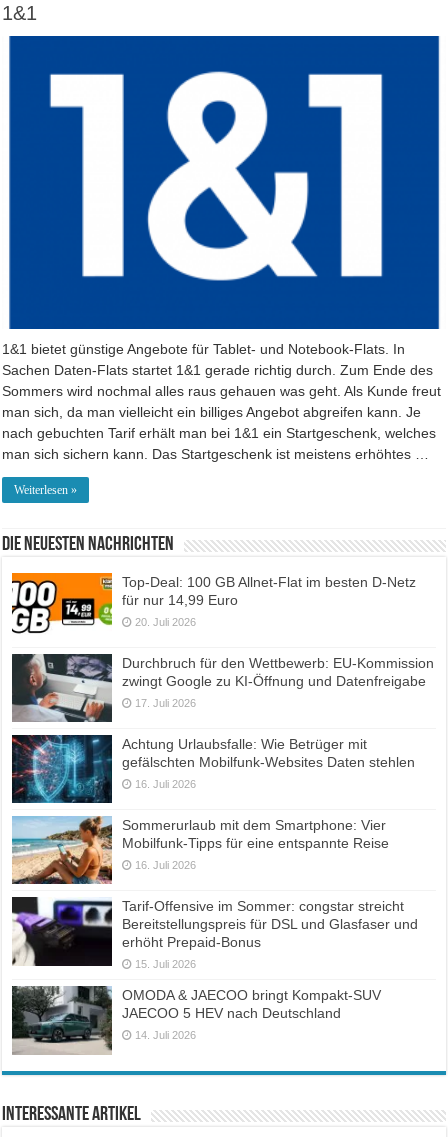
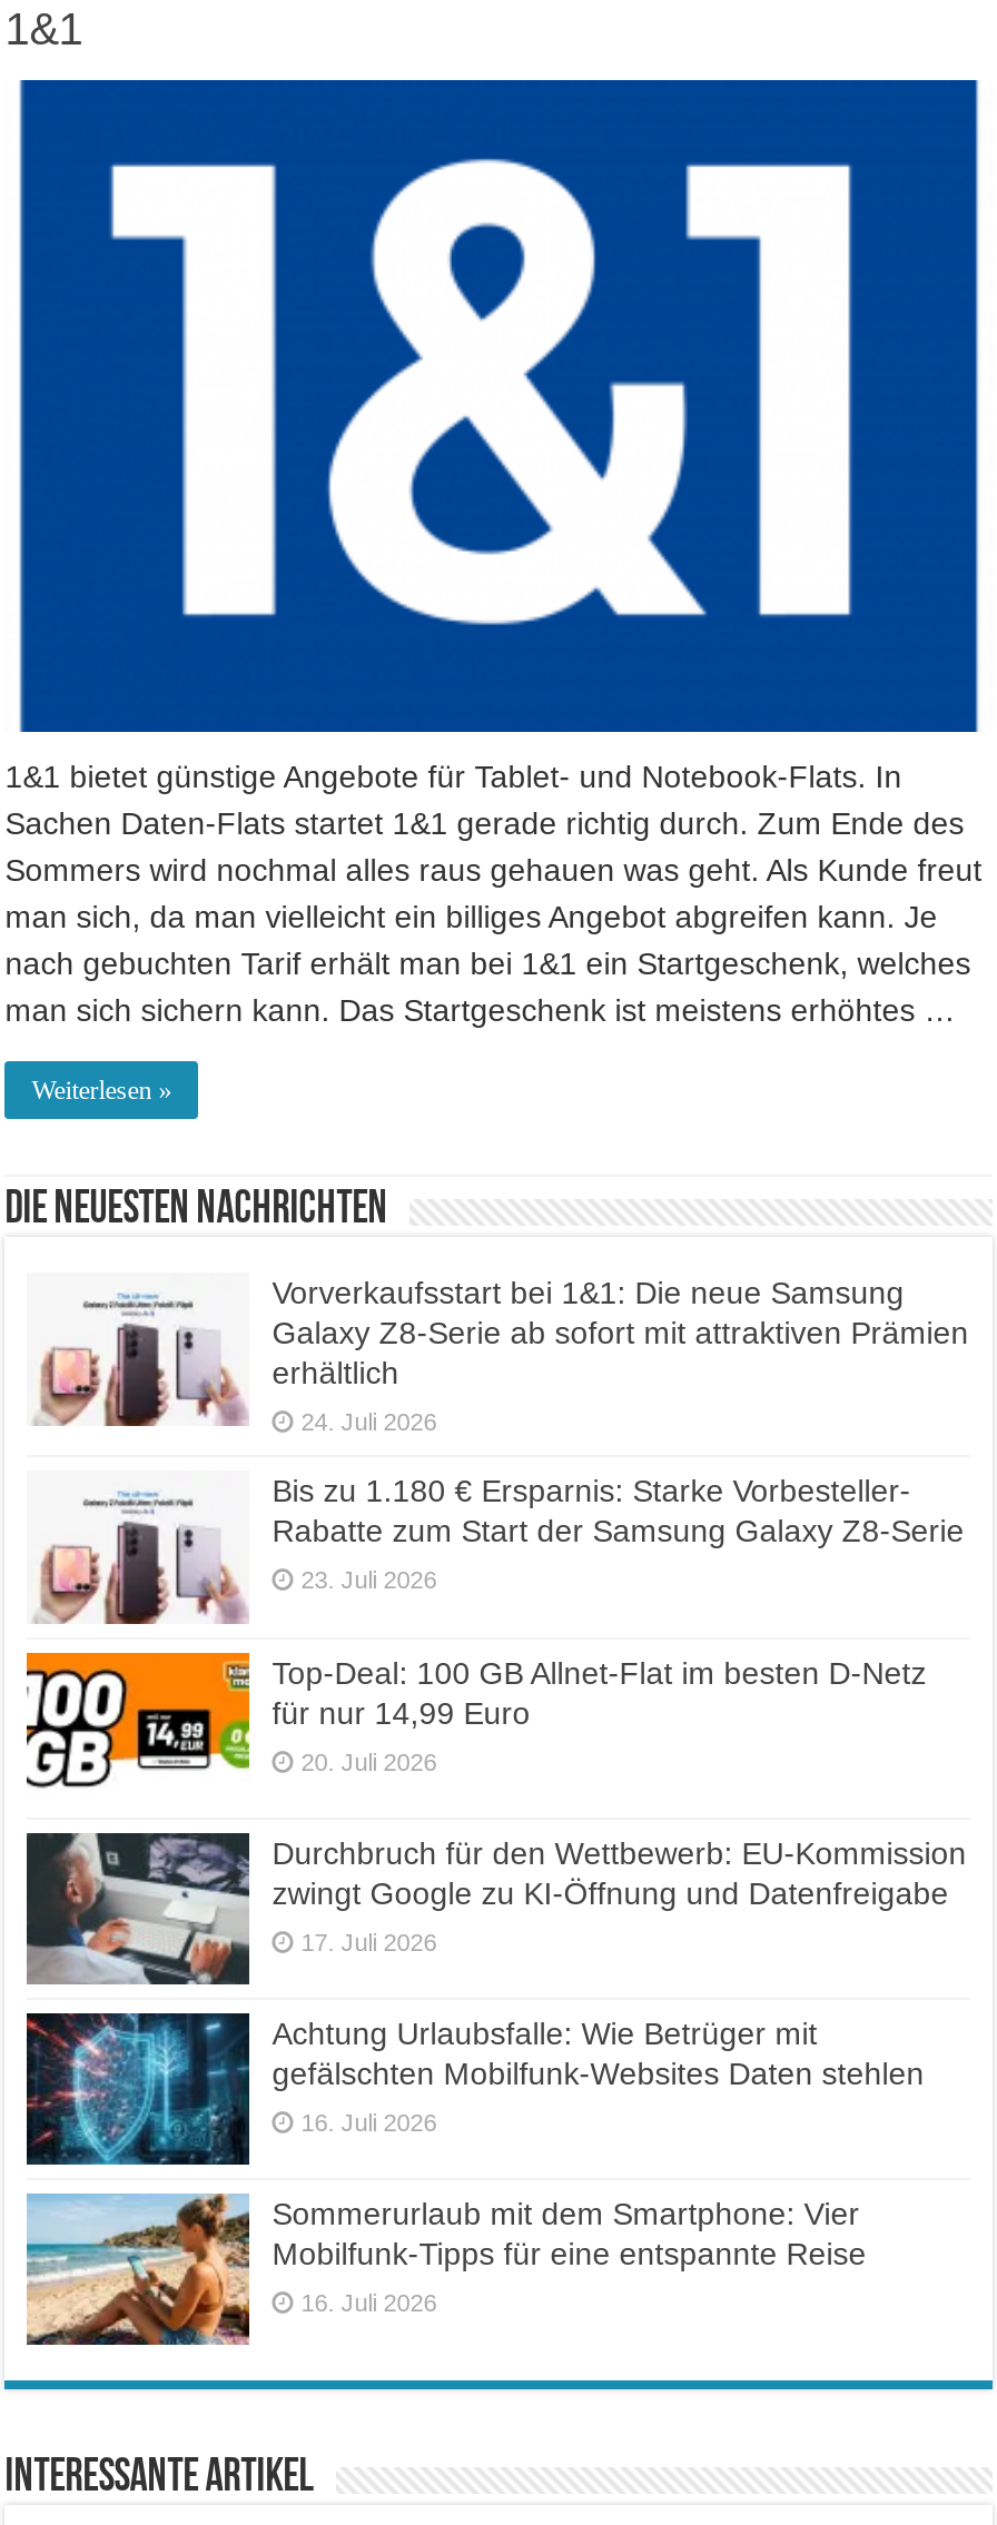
+ [image]

+ [image]
+ Vorverkaufsstart bei 1&1: Die neue Samsung
+ Galaxy Z8-Serie ab sofort mit attraktiven Prämien
+ erhältlich
+ 24. Juli 2026
+ Bis zu 1.180 € Ersparnis: Starke Vorbesteller-
+ Rabatte zum Start der Samsung Galaxy Z8-Serie
+ 23. Juli 2026

moved down: [image] | Top-Deal: 100 GB Allnet-Flat im besten D-Netz | für nur 14,99 Euro | ... | Mobilfunk-Tipps für eine entspannte Reise | 16. Juli 2026

- [image]
- Tarif-Offensive im Sommer: congstar streicht
- Bereitstellungspreis für DSL und Glasfaser und
- erhöht Prepaid-Bonus
- 15. Juli 2026
- OMODA & JAECOO bringt Kompakt-SUV
- JAECOO 5 HEV nach Deutschland
- 14. Juli 2026

- [image]
